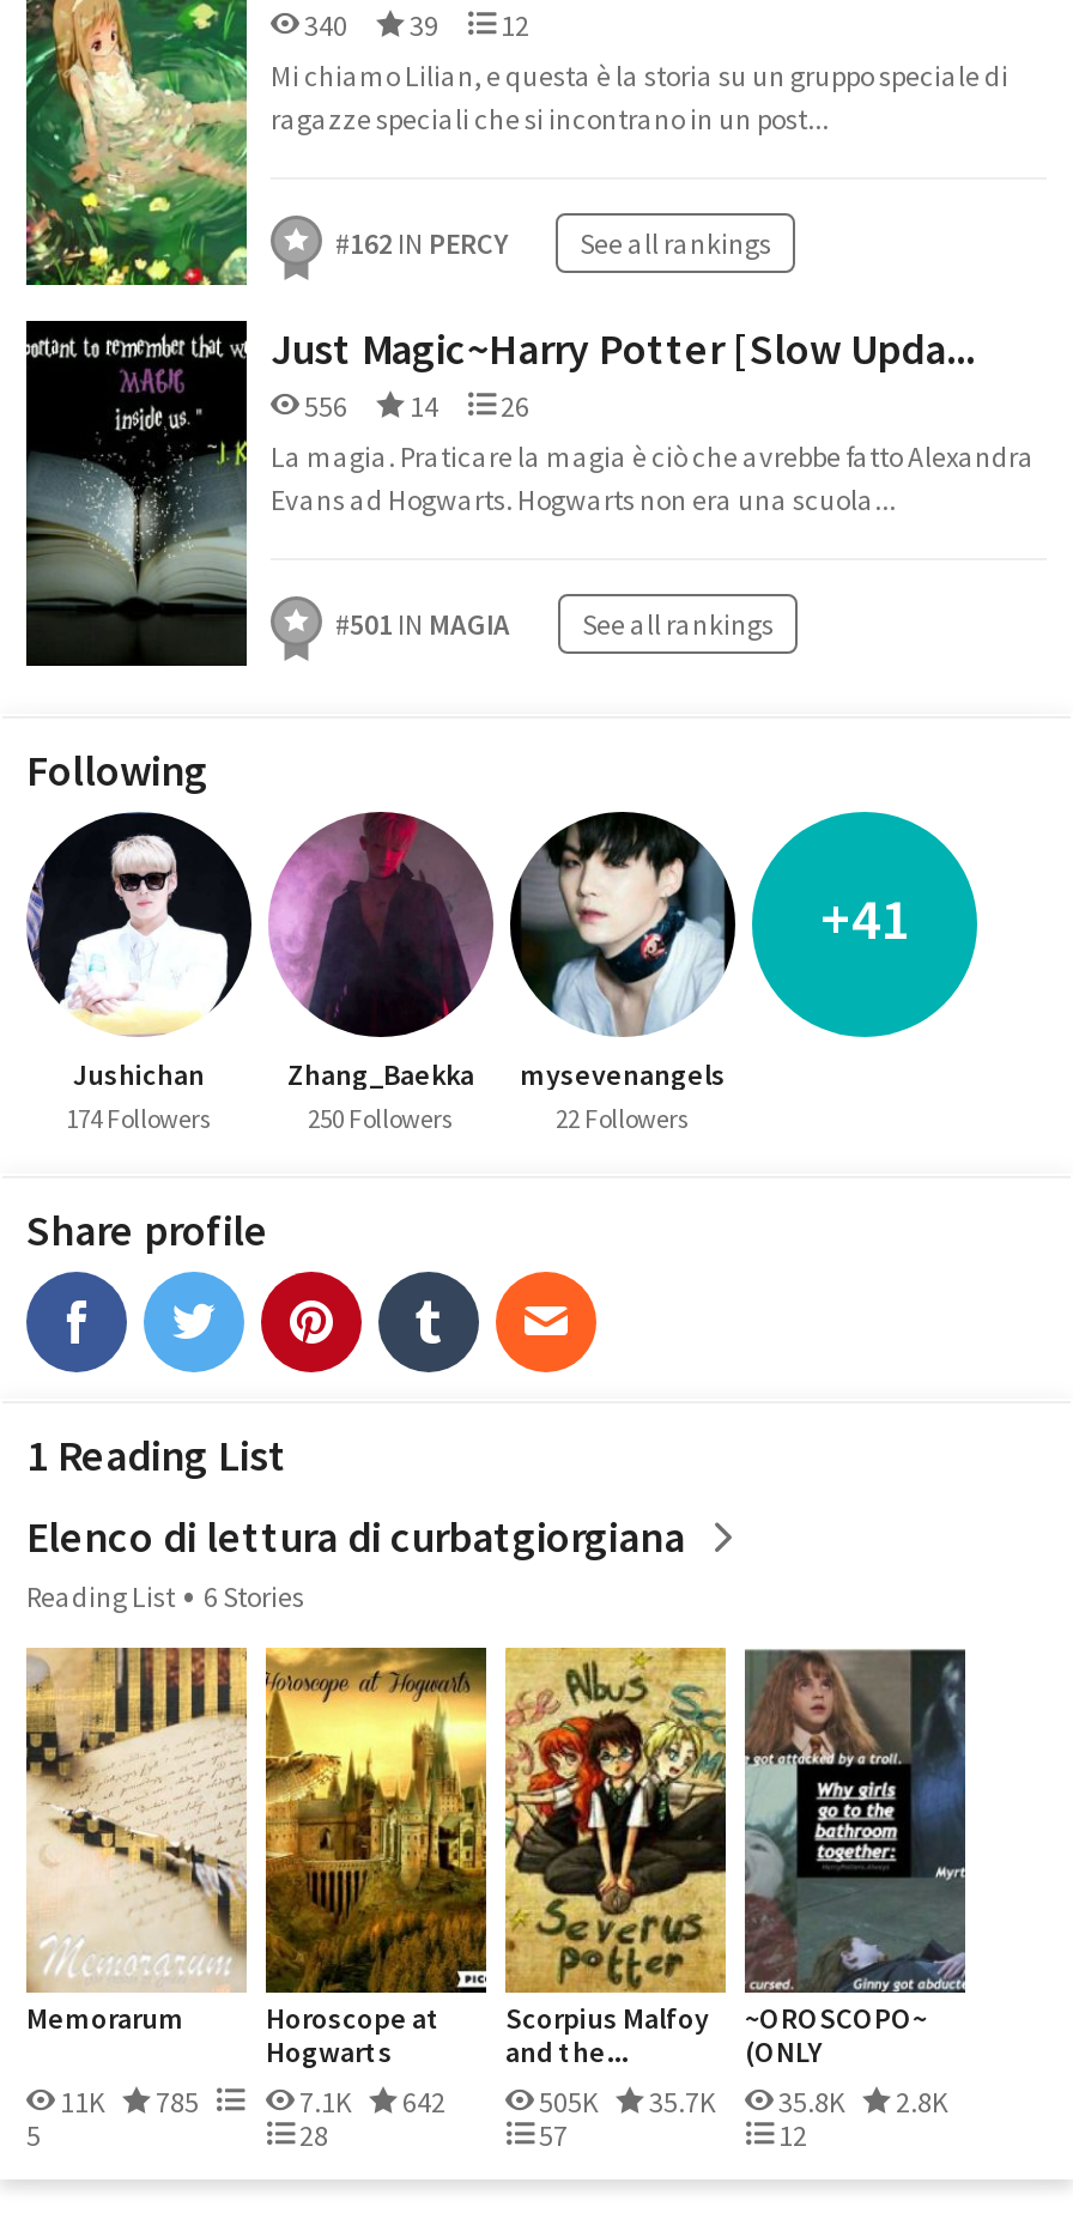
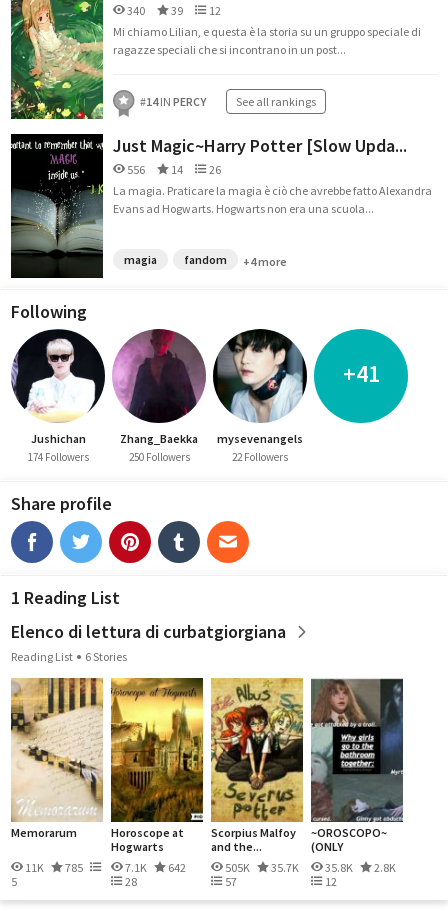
- #162 IN PERCY See all rankings
+ #14 IN PERCY See all rankings

- #501 IN MAGIA
- See all rankings
+ magia
+ fandom
+ +4 more
